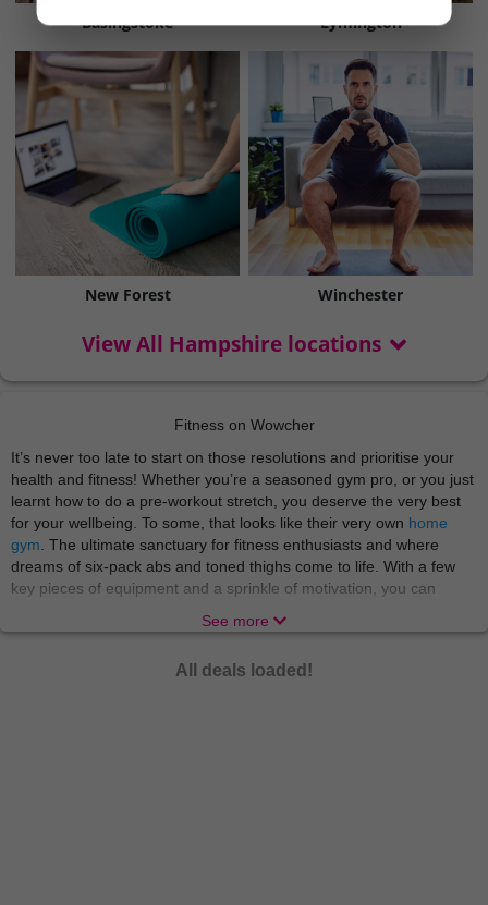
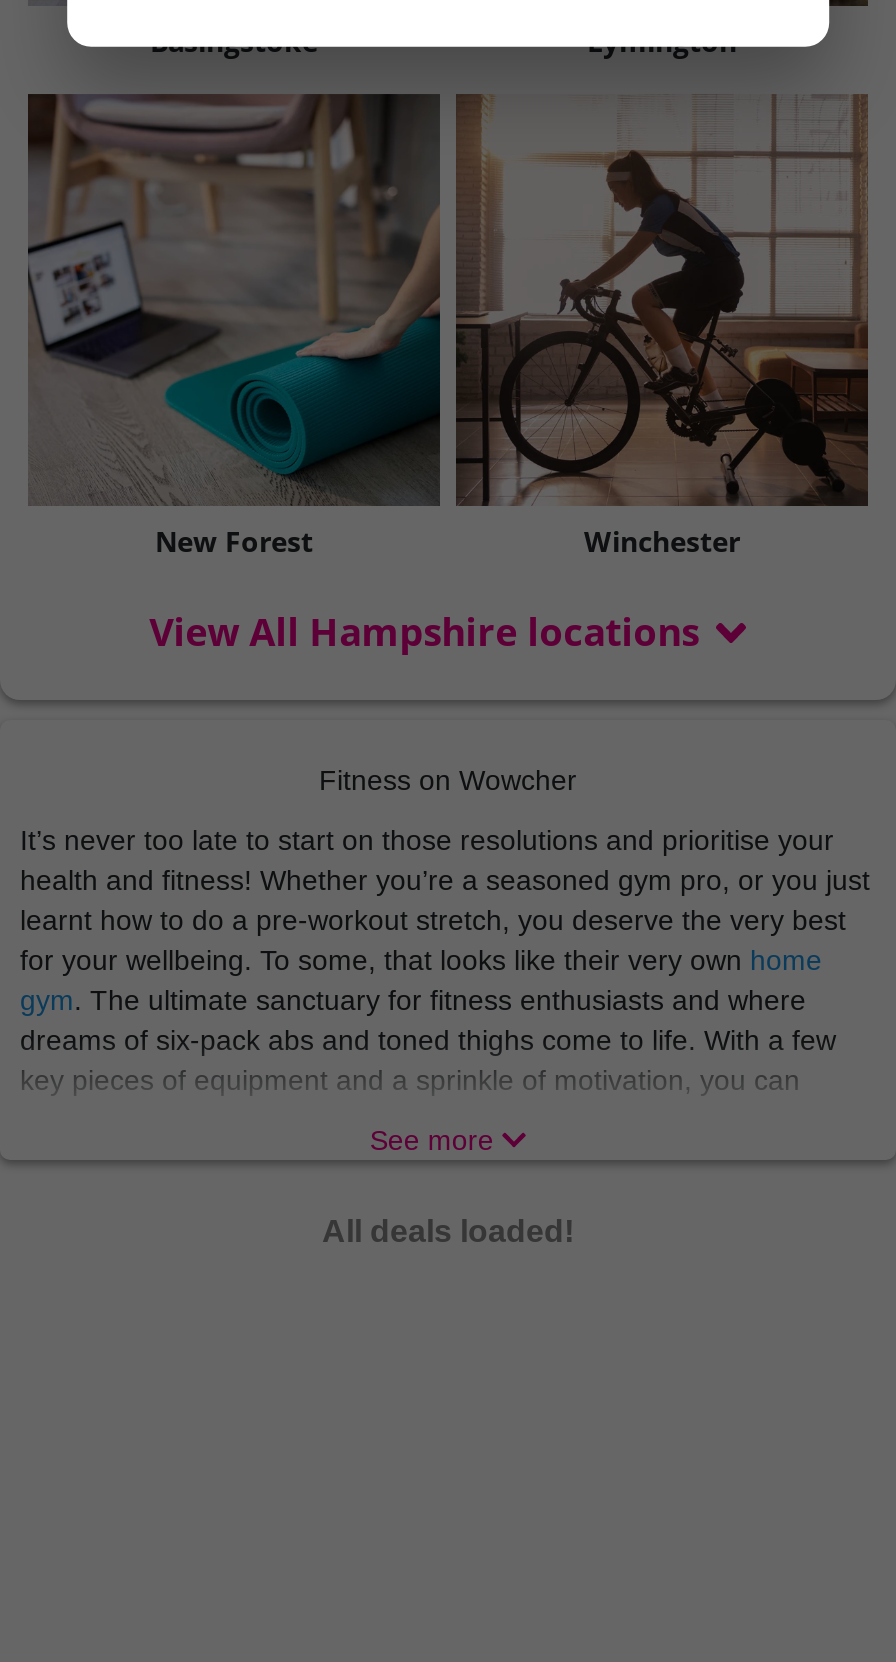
- [image]
+ [image]
